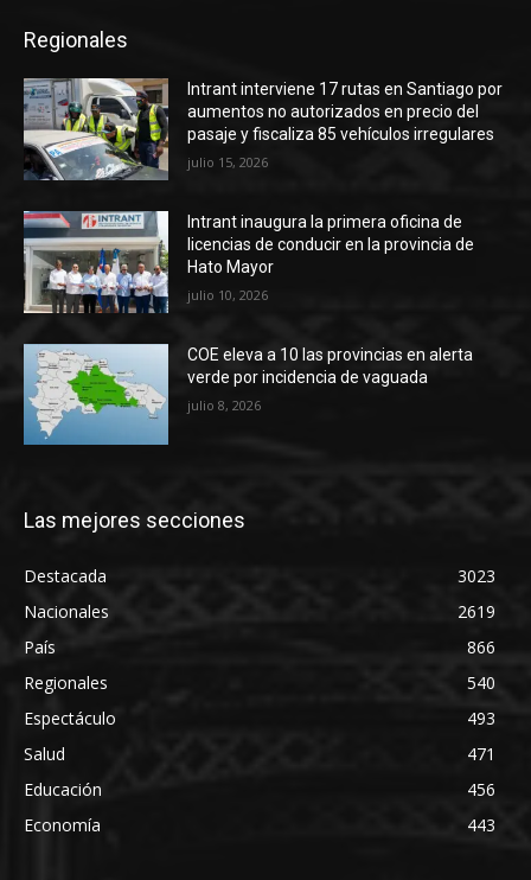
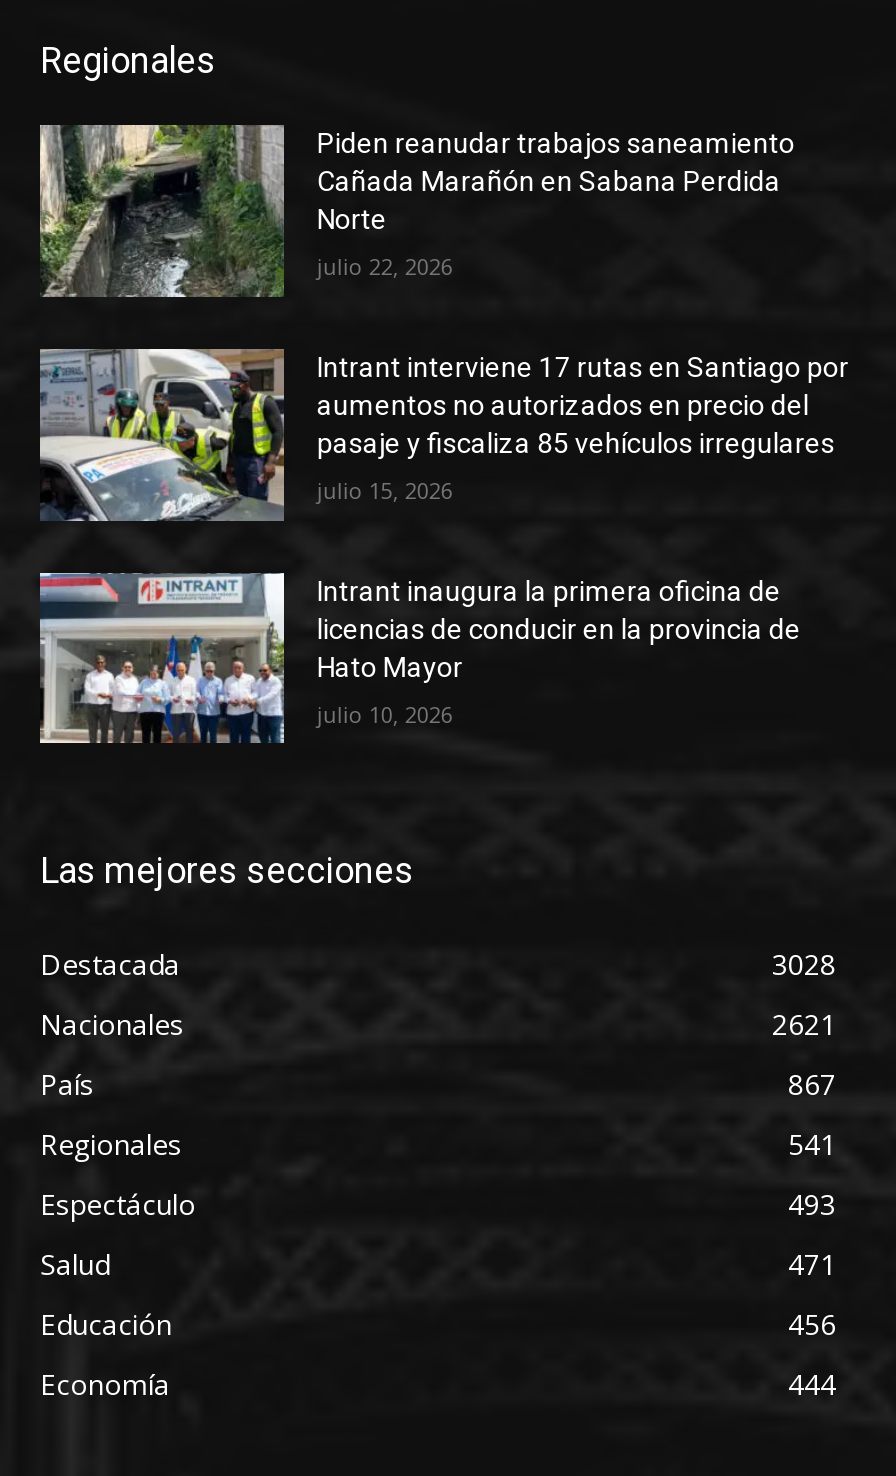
+ [image]
+ Piden reanudar trabajos saneamiento
+ Cañada Marañón en Sabana Perdida
+ Norte
+ julio 22, 2026

moved down: [image] | Intrant interviene 17 rutas en Santiago por | aumentos no autorizados en precio del | ... | Hato Mayor | julio 10, 2026

- [image]
- COE eleva a 10 las provincias en alerta
- verde por incidencia de vaguada
- julio 8, 2026

- 3023
+ 3028

- 2619
+ 2621

- 866
+ 867

- 540
+ 541

- 443
+ 444
